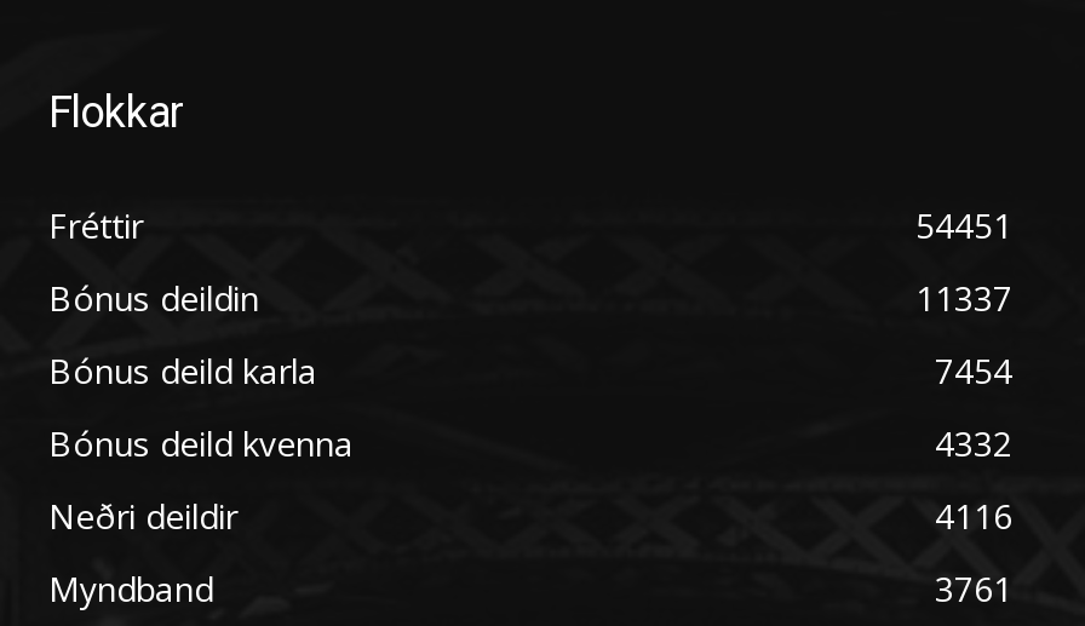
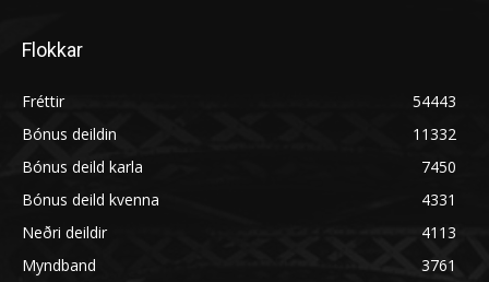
- 54451
+ 54443

- 11337
+ 11332

- 7454
+ 7450

- 4332
+ 4331

- 4116
+ 4113
